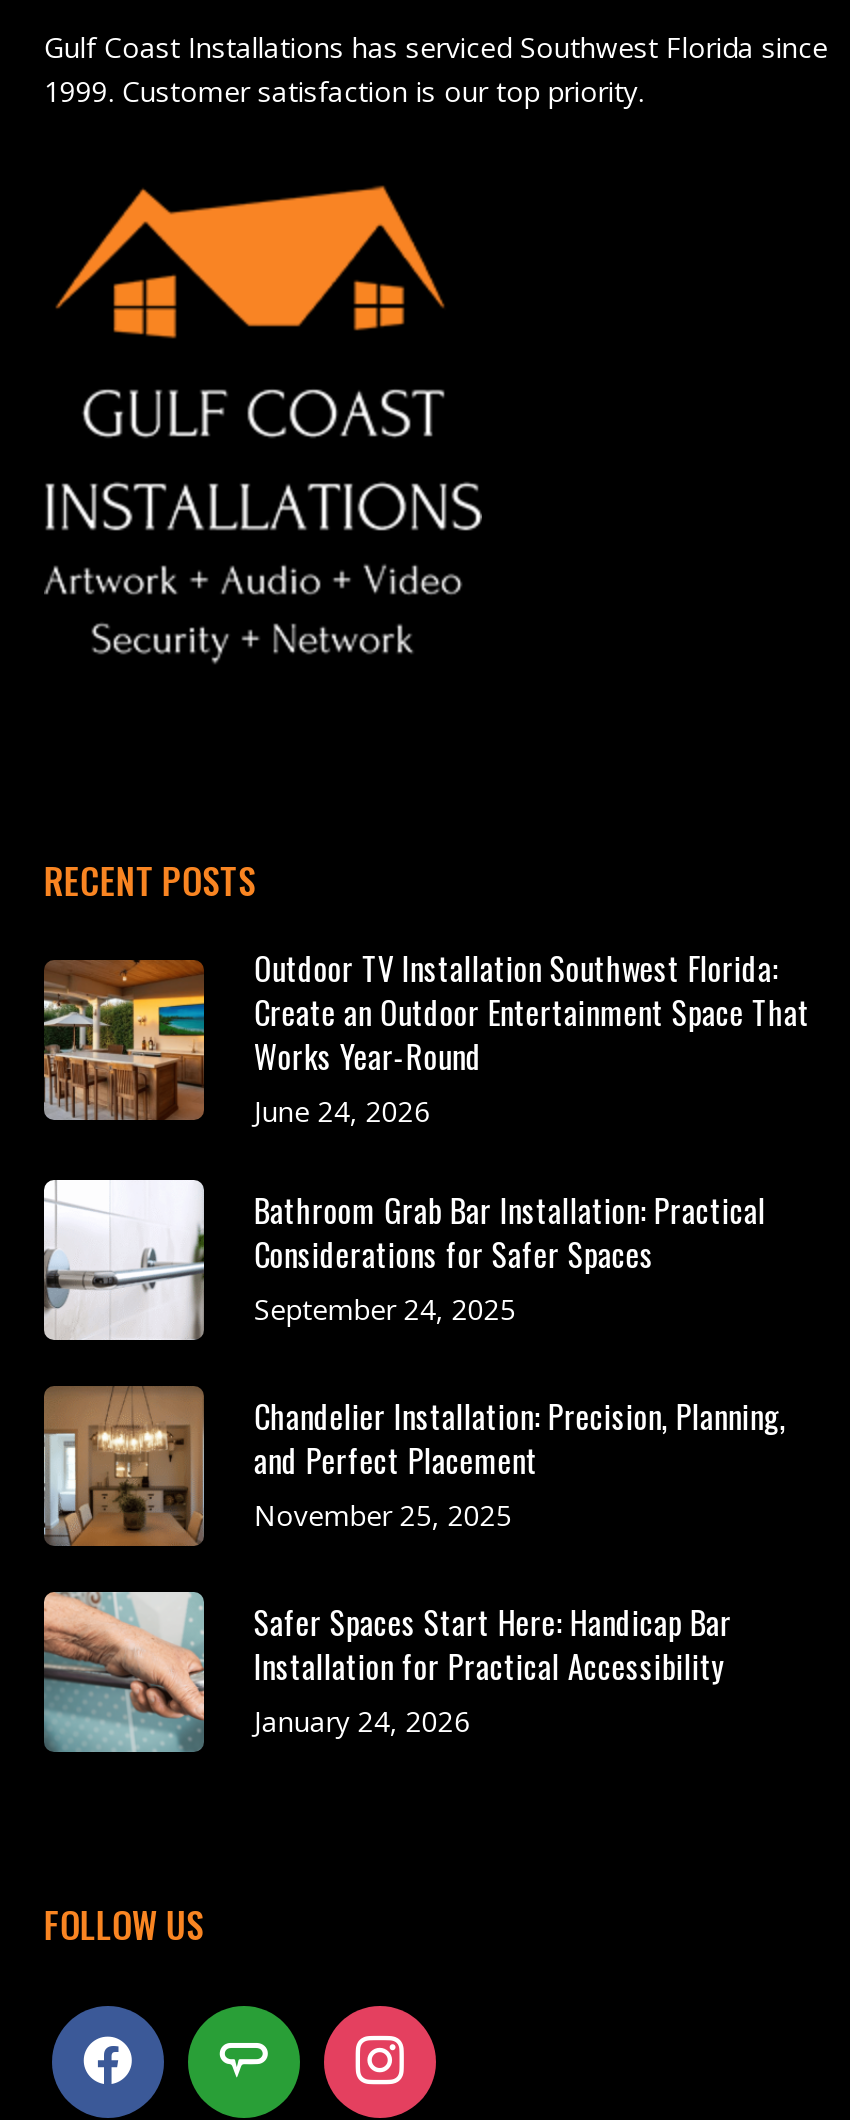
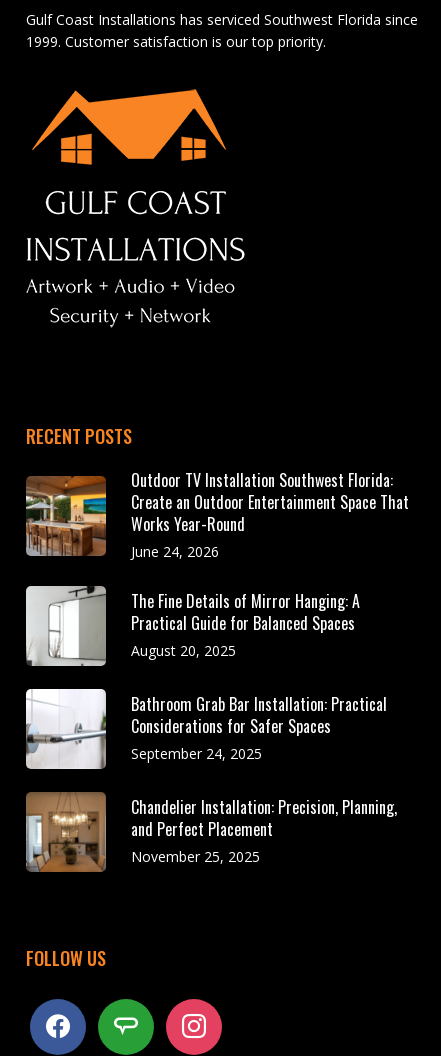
+ [image]
+ The Fine Details of Mirror Hanging: A
+ Practical Guide for Balanced Spaces
+ August 20, 2025

moved down: [image] | Bathroom Grab Bar Installation: Practical | Considerations for Safer Spaces | September 24, 2025 | Chandelier Installation: Precision, Planning, | and Perfect Placement | November 25, 2025

- [image]
- Safer Spaces Start Here: Handicap Bar
- Installation for Practical Accessibility
- January 24, 2026
